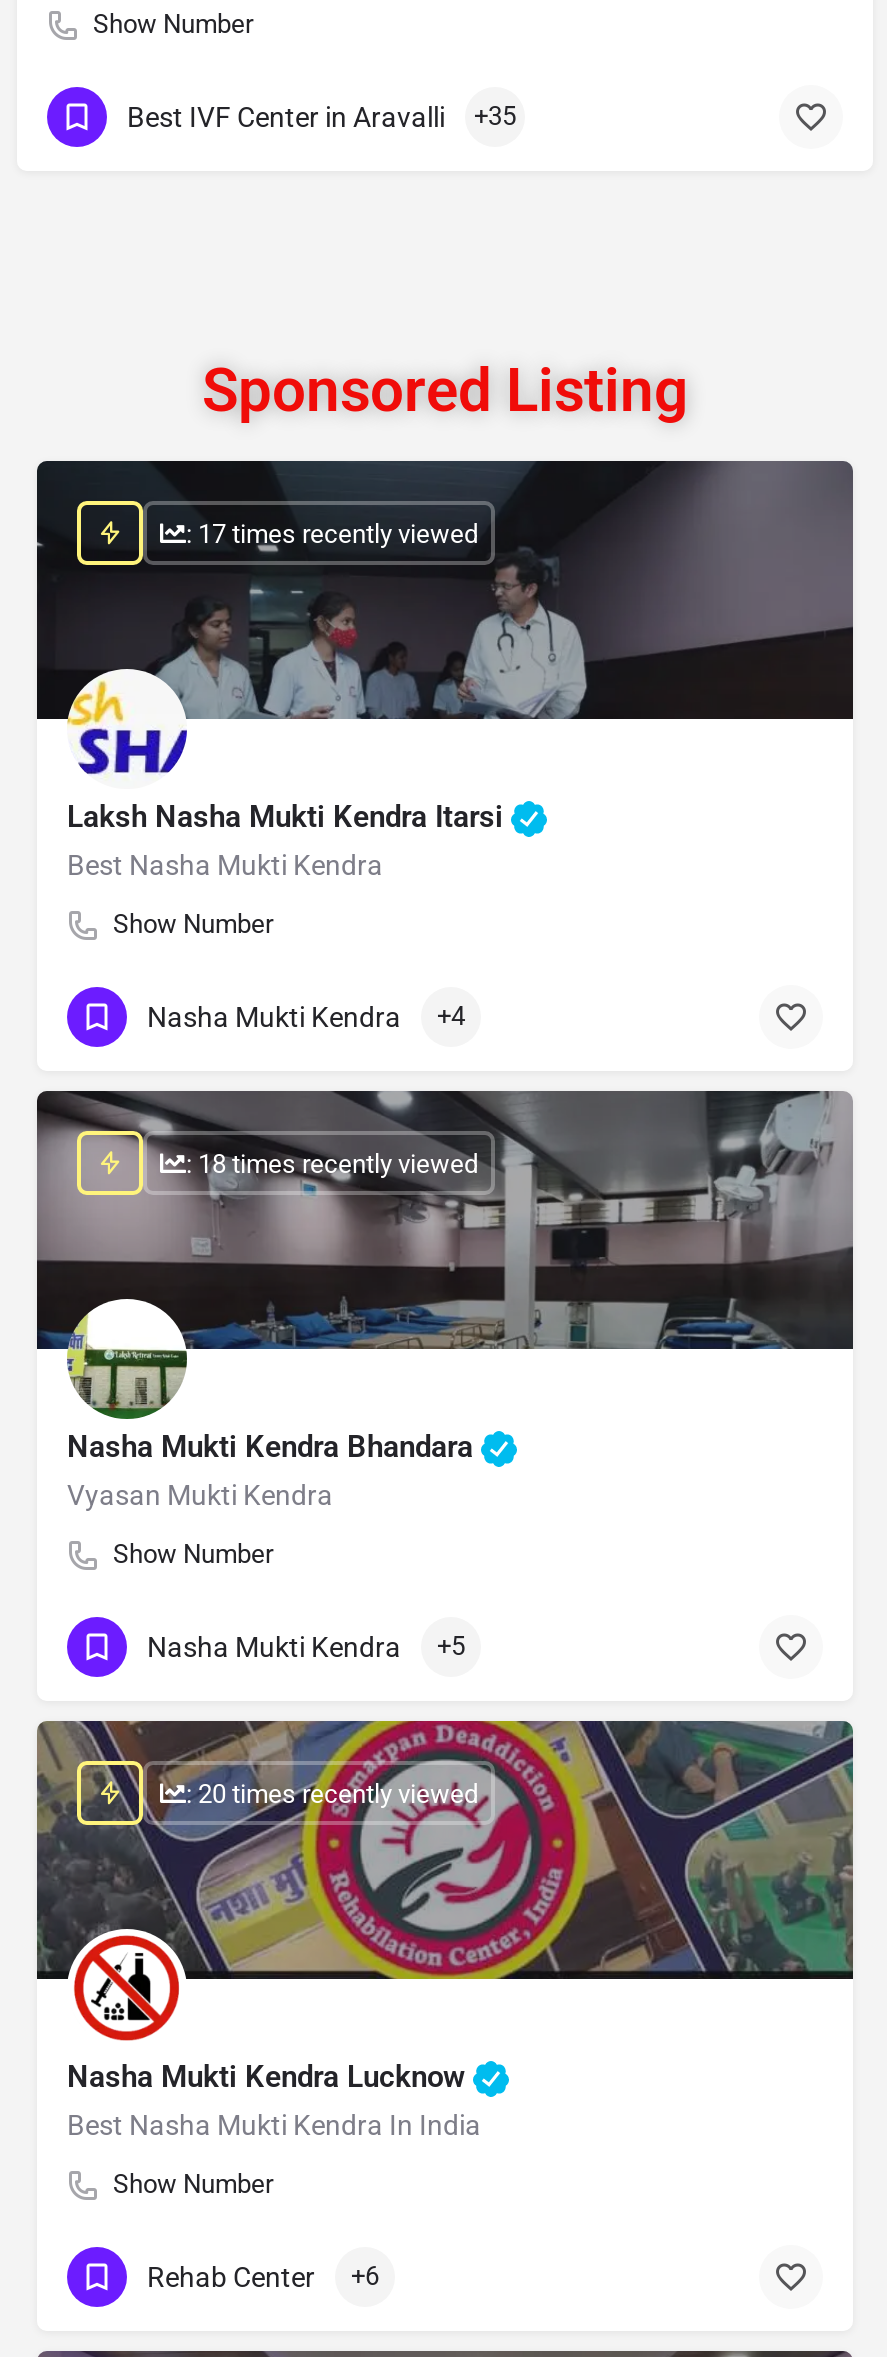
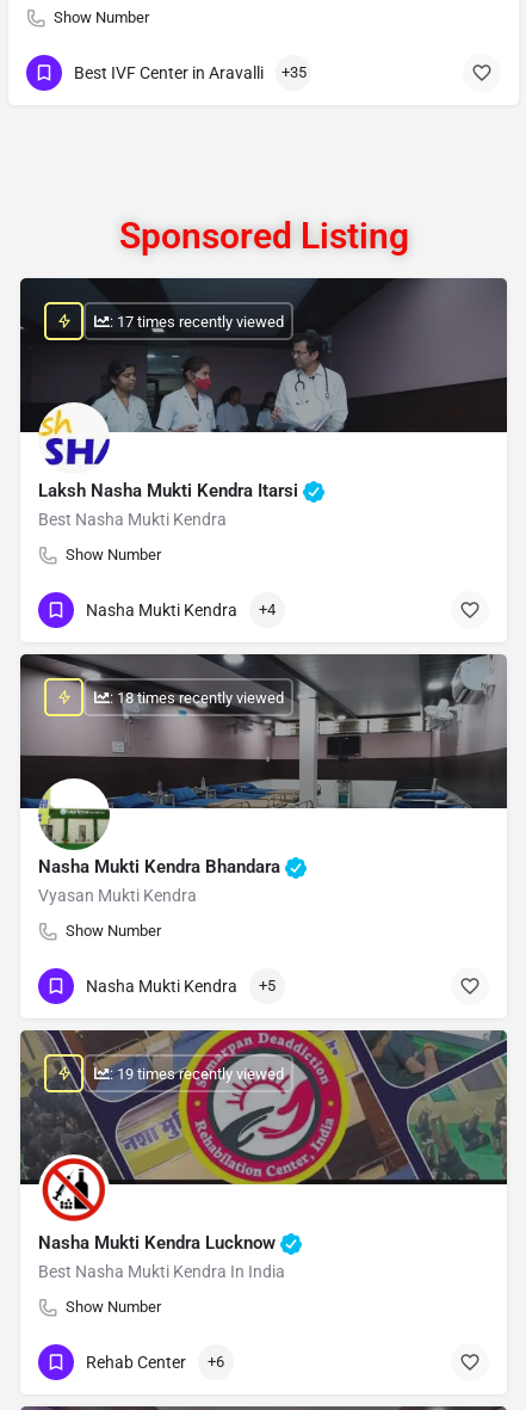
- : 20 times recently viewed
+ : 19 times recently viewed
